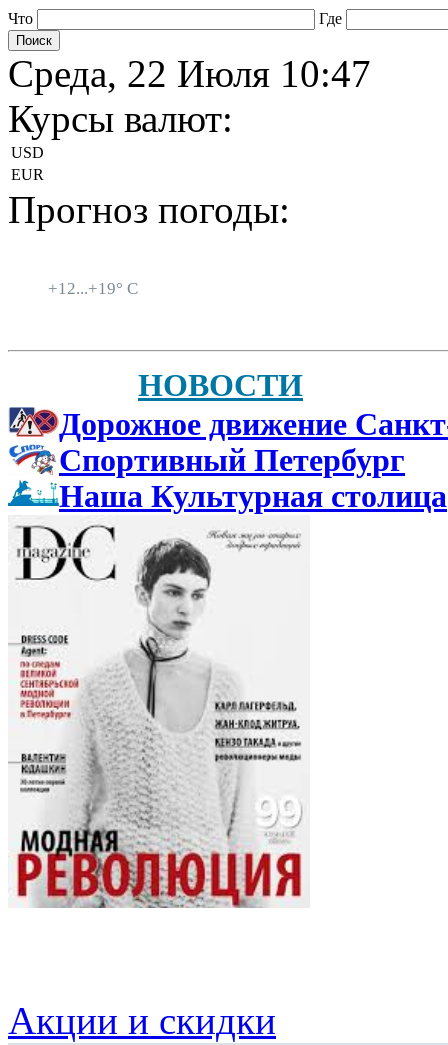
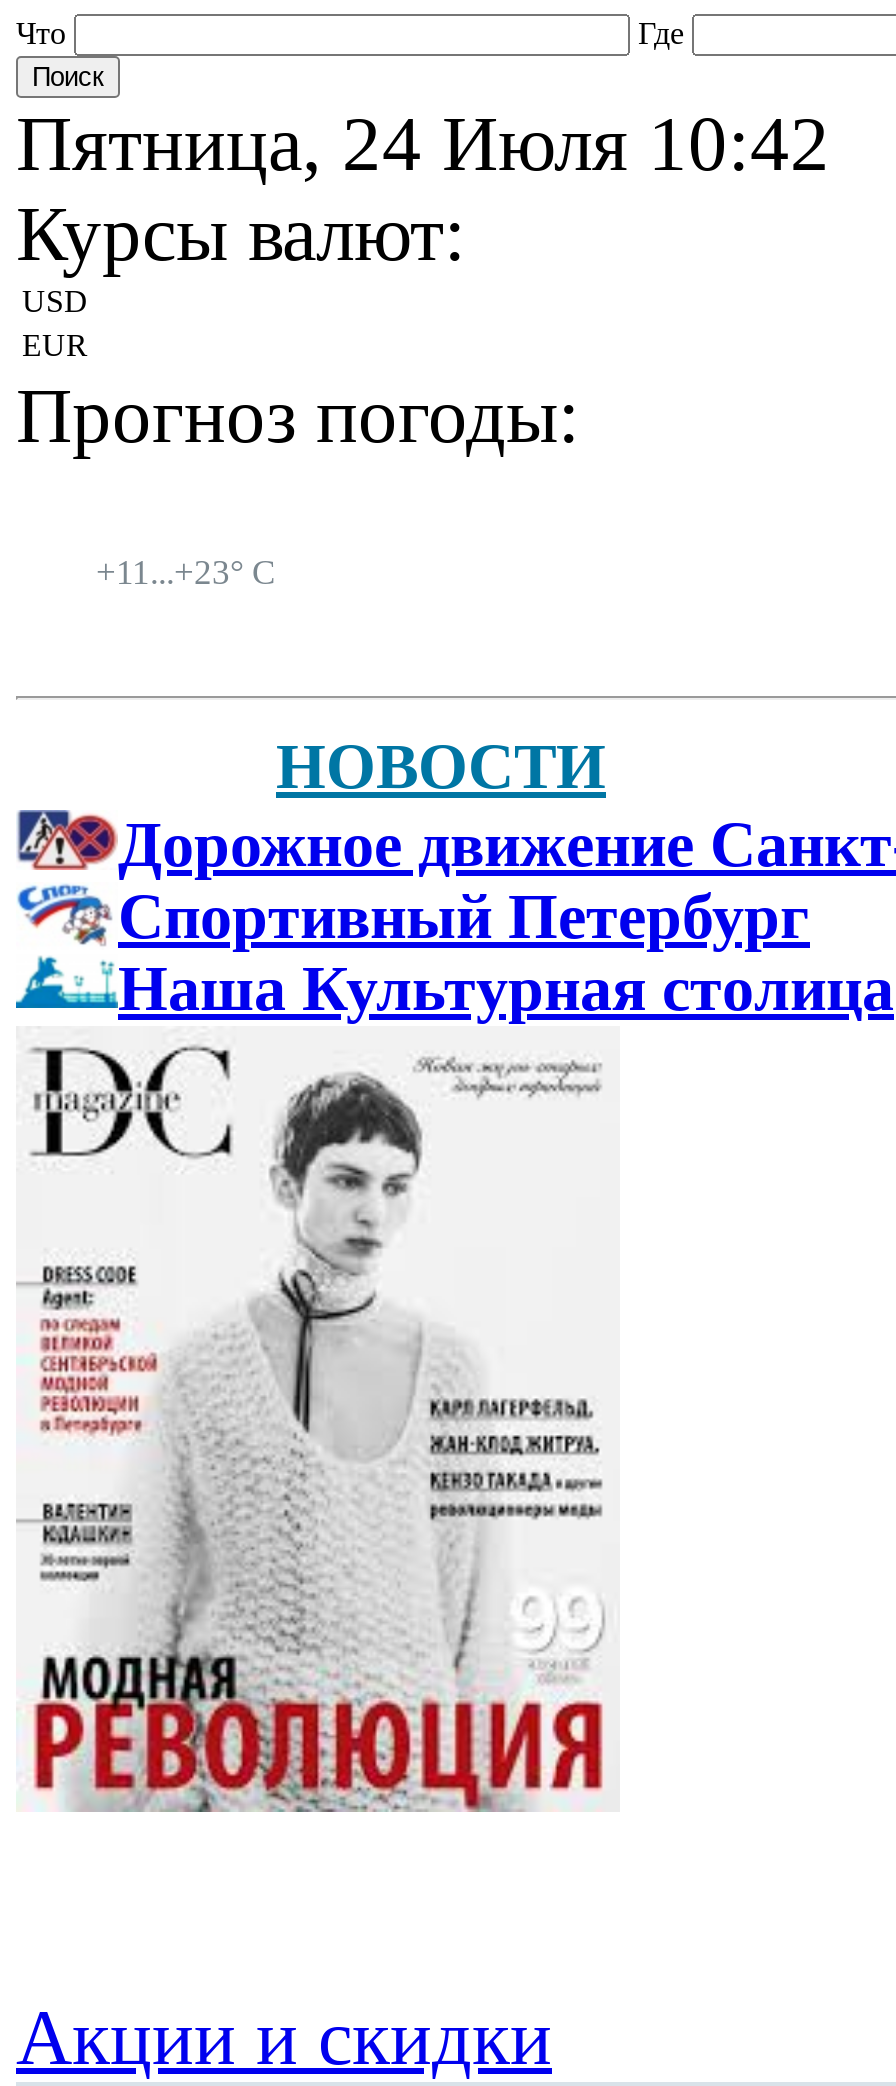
- Среда, 22 Июля 10:47
+ Пятница, 24 Июля 10:42

- +12...+19° C
+ +11...+23° C
